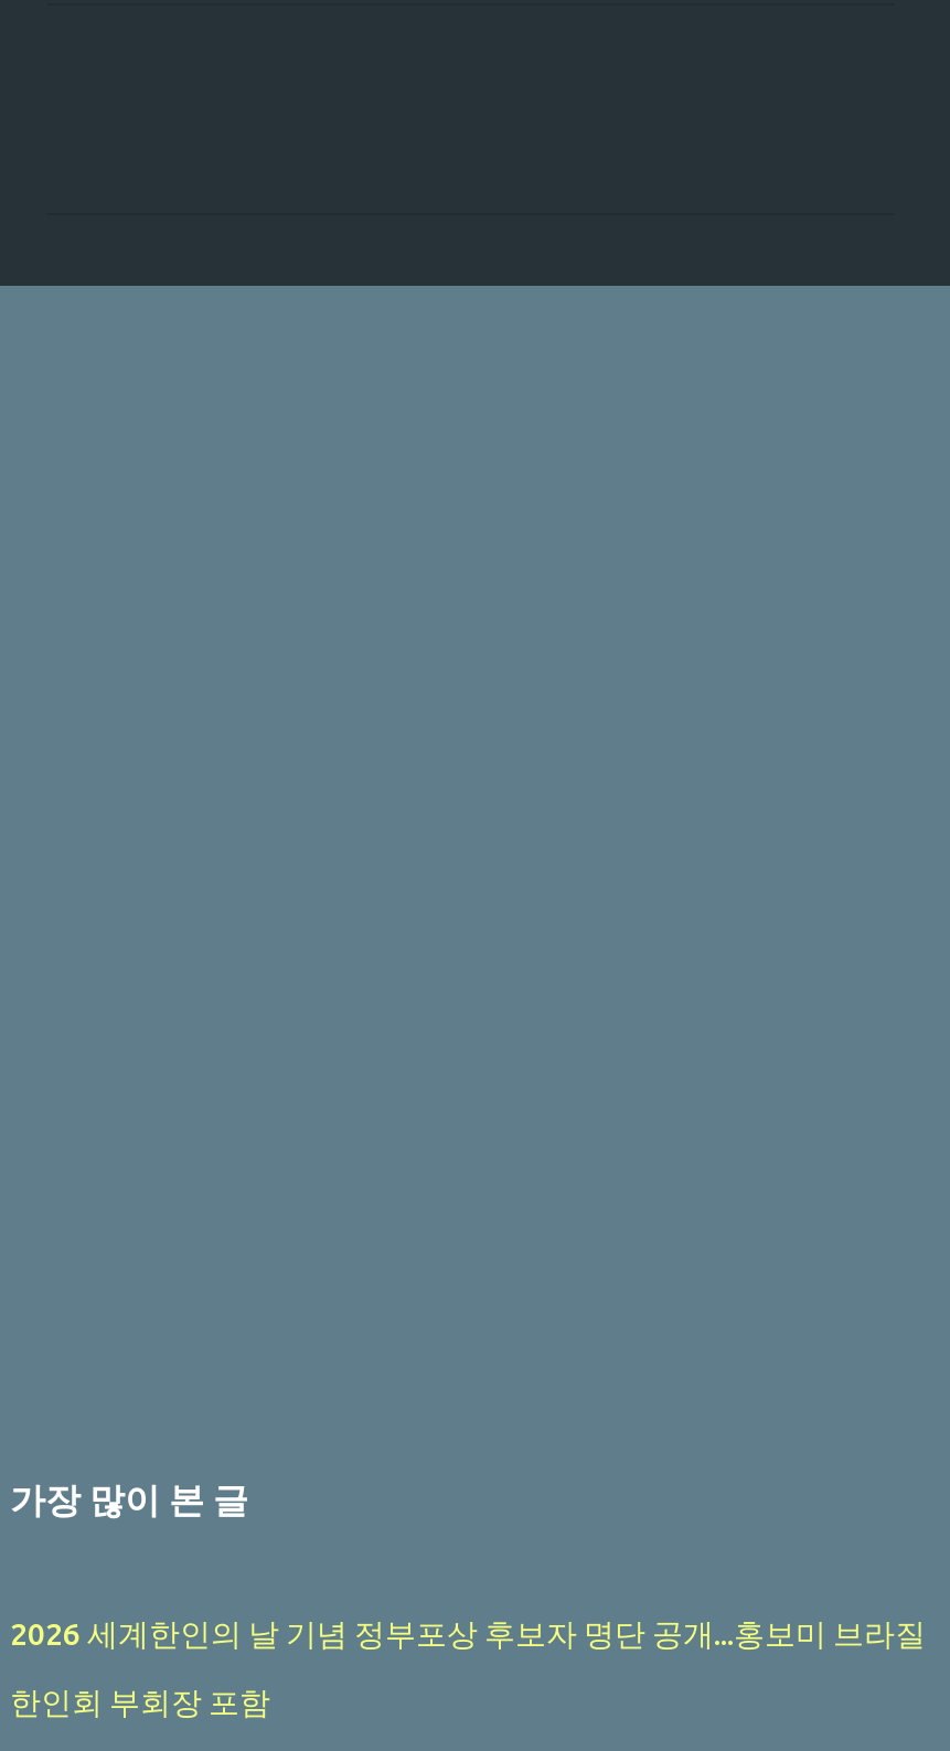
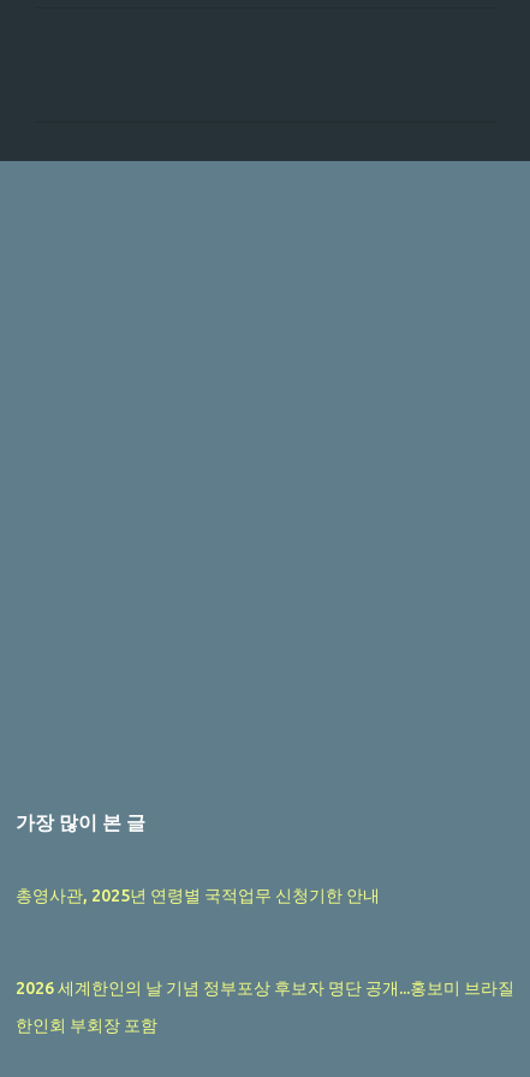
+ 총영사관, 2025년 연령별 국적업무 신청기한 안내
